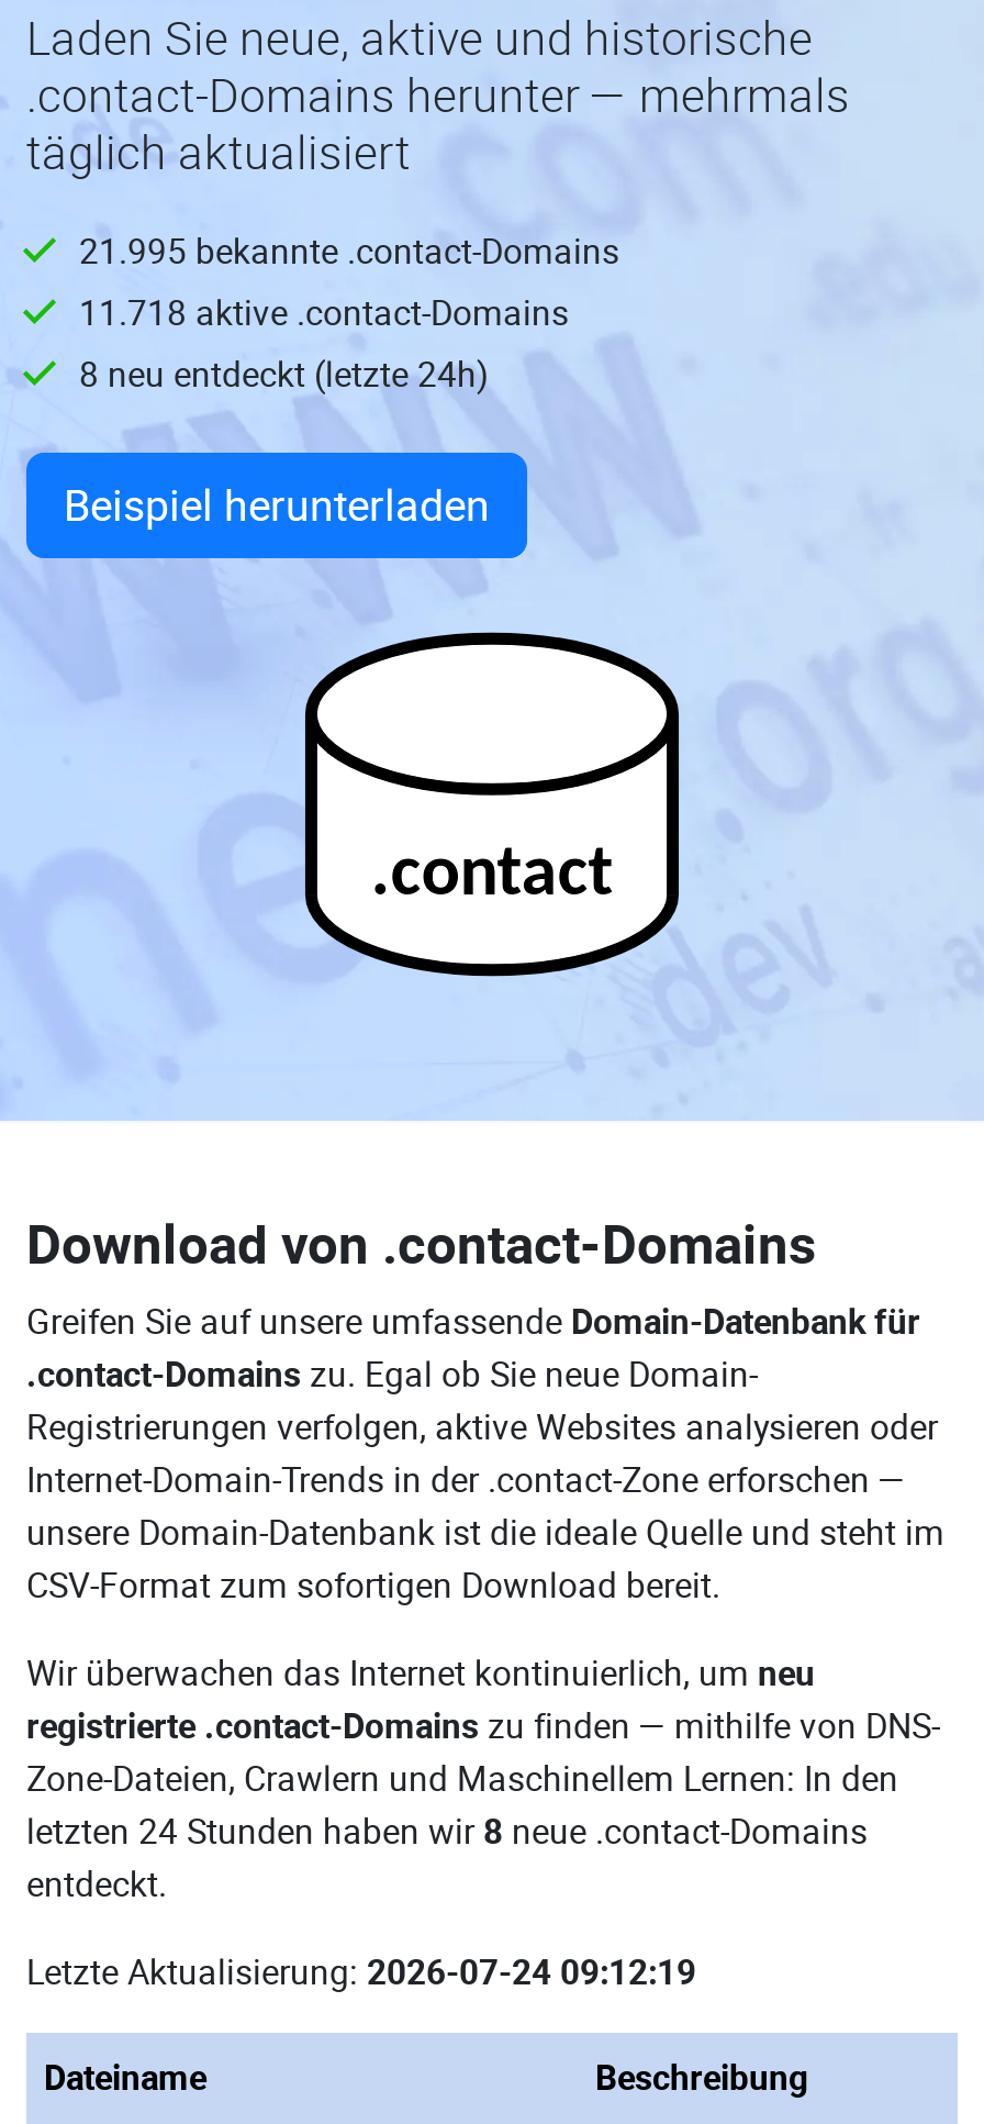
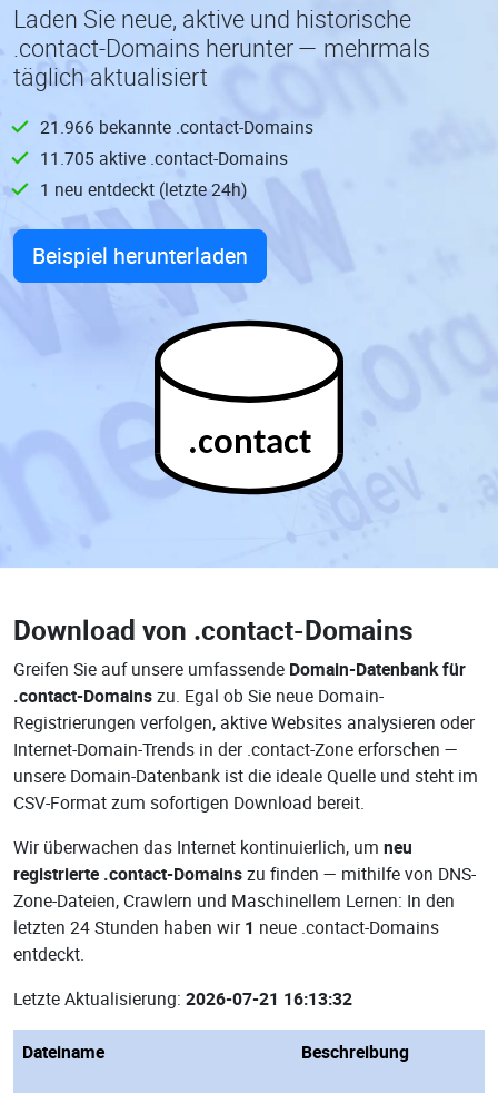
- 21.995 bekannte .contact-Domains
+ 21.966 bekannte .contact-Domains

- 11.718 aktive .contact-Domains
+ 11.705 aktive .contact-Domains

- 8 neu entdeckt (letzte 24h)
+ 1 neu entdeckt (letzte 24h)

- letzten 24 Stunden haben wir 8 neue .contact-Domains
+ letzten 24 Stunden haben wir 1 neue .contact-Domains

- Letzte Aktualisierung: 2026-07-24 09:12:19
+ Letzte Aktualisierung: 2026-07-21 16:13:32
